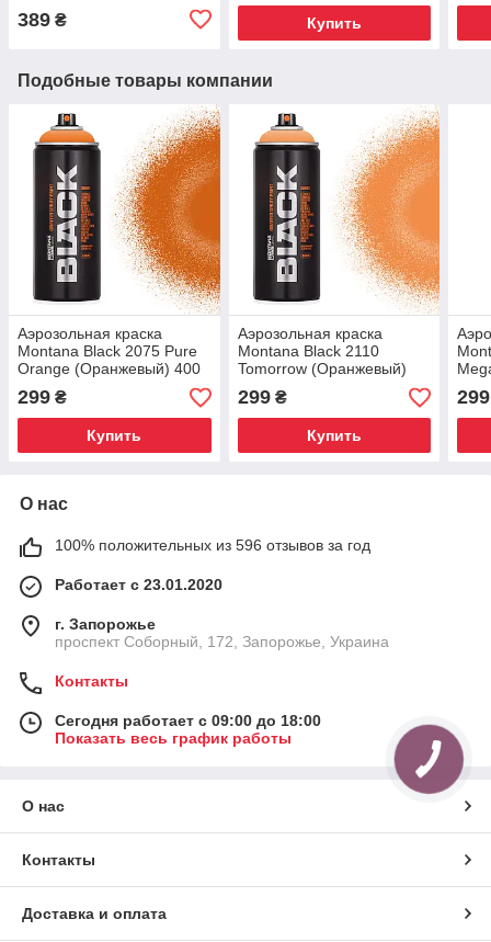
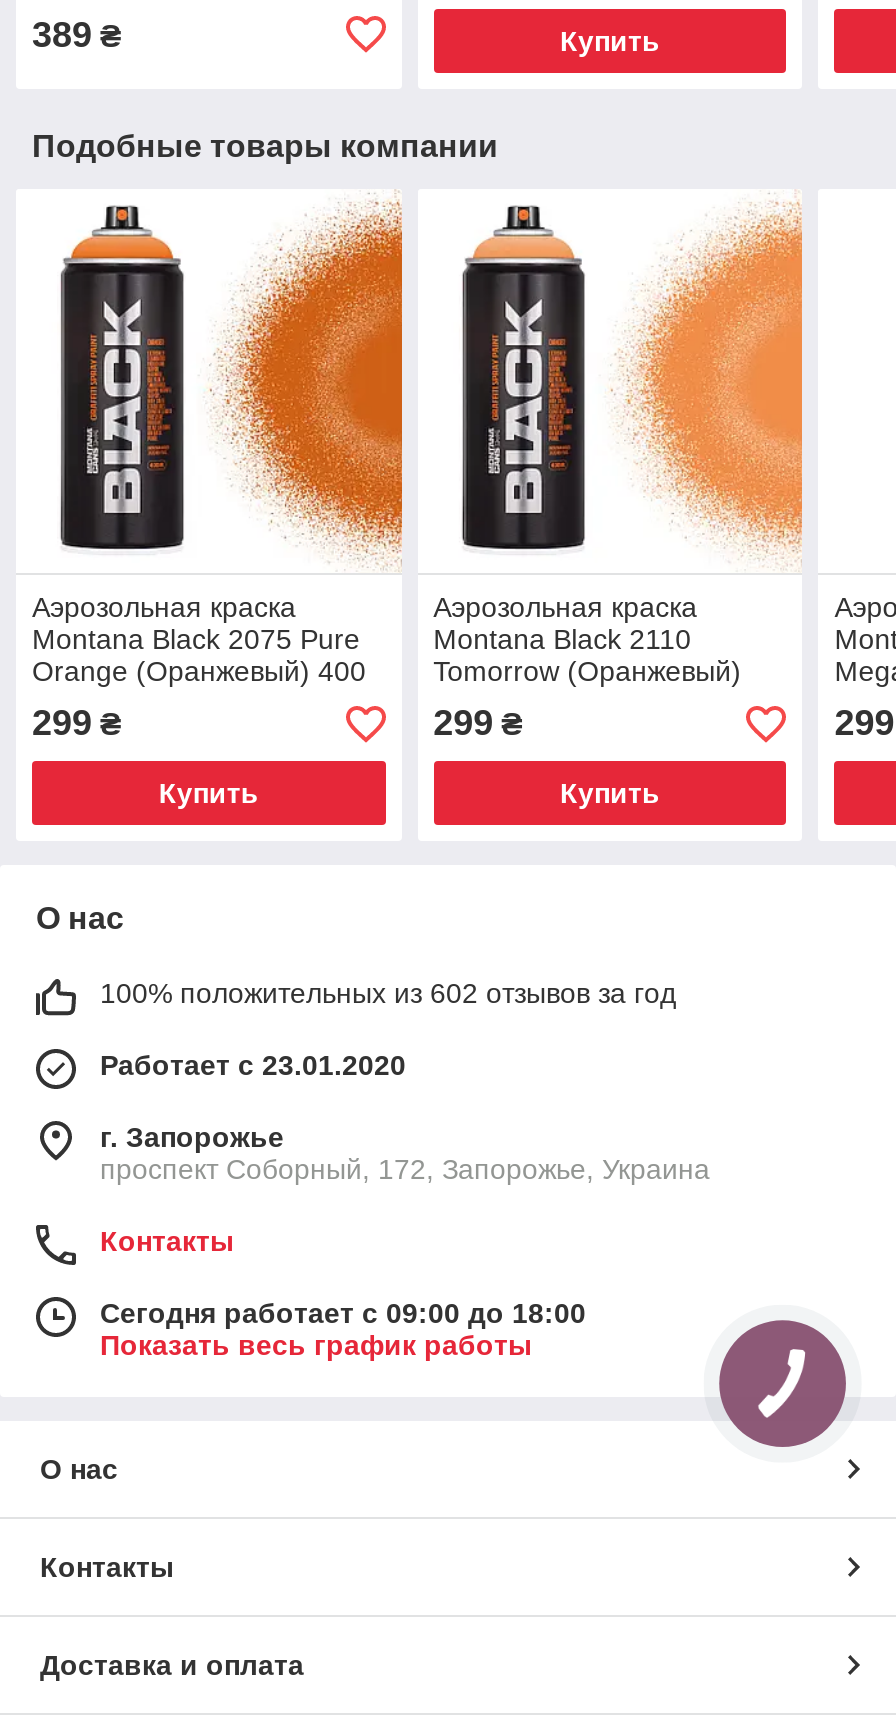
- 100% положительных из 596 отзывов за год
+ 100% положительных из 602 отзывов за год
